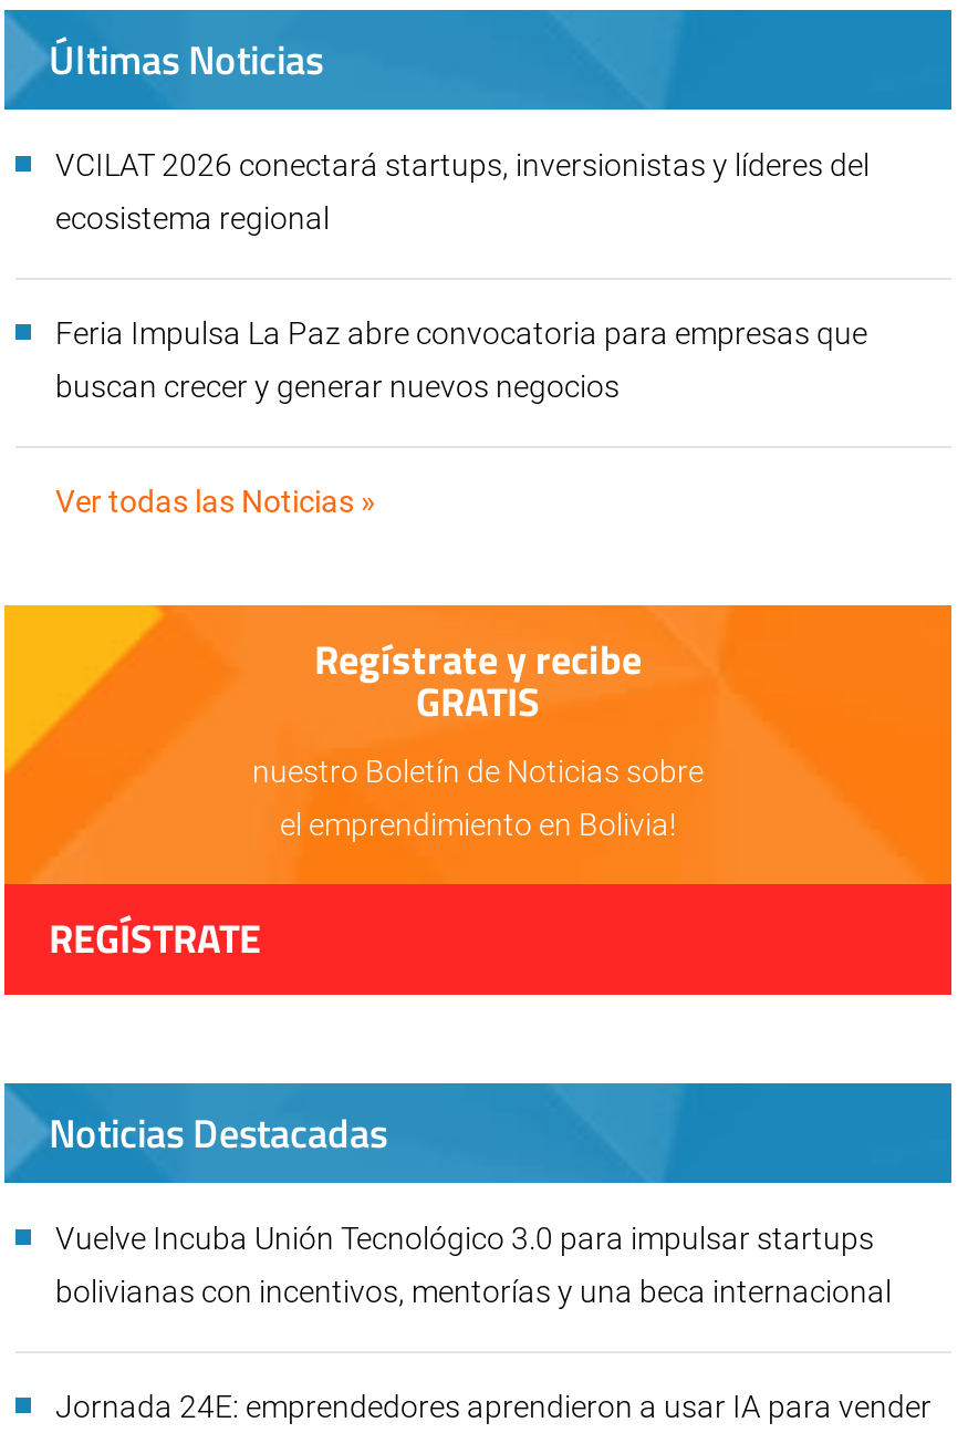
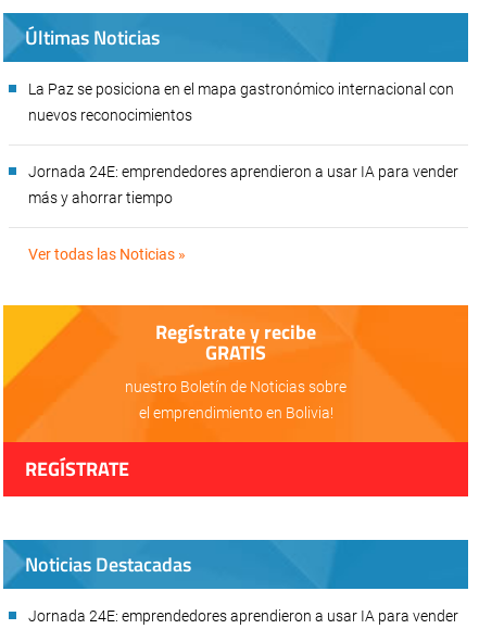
- VCILAT 2026 conectará startups, inversionistas y líderes del
+ La Paz se posiciona en el mapa gastronómico internacional con

- ecosistema regional
+ nuevos reconocimientos

- Feria Impulsa La Paz abre convocatoria para empresas que
+ Jornada 24E: emprendedores aprendieron a usar IA para vender

- buscan crecer y generar nuevos negocios
+ más y ahorrar tiempo

- Vuelve Incuba Unión Tecnológico 3.0 para impulsar startups
- bolivianas con incentivos, mentorías y una beca internacional
